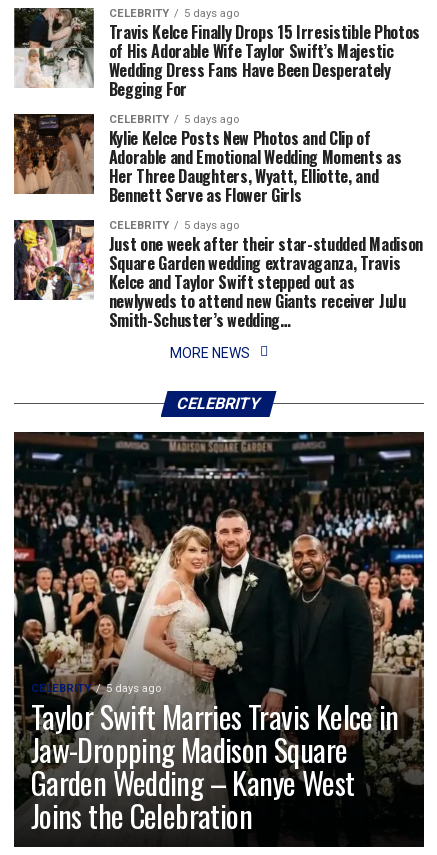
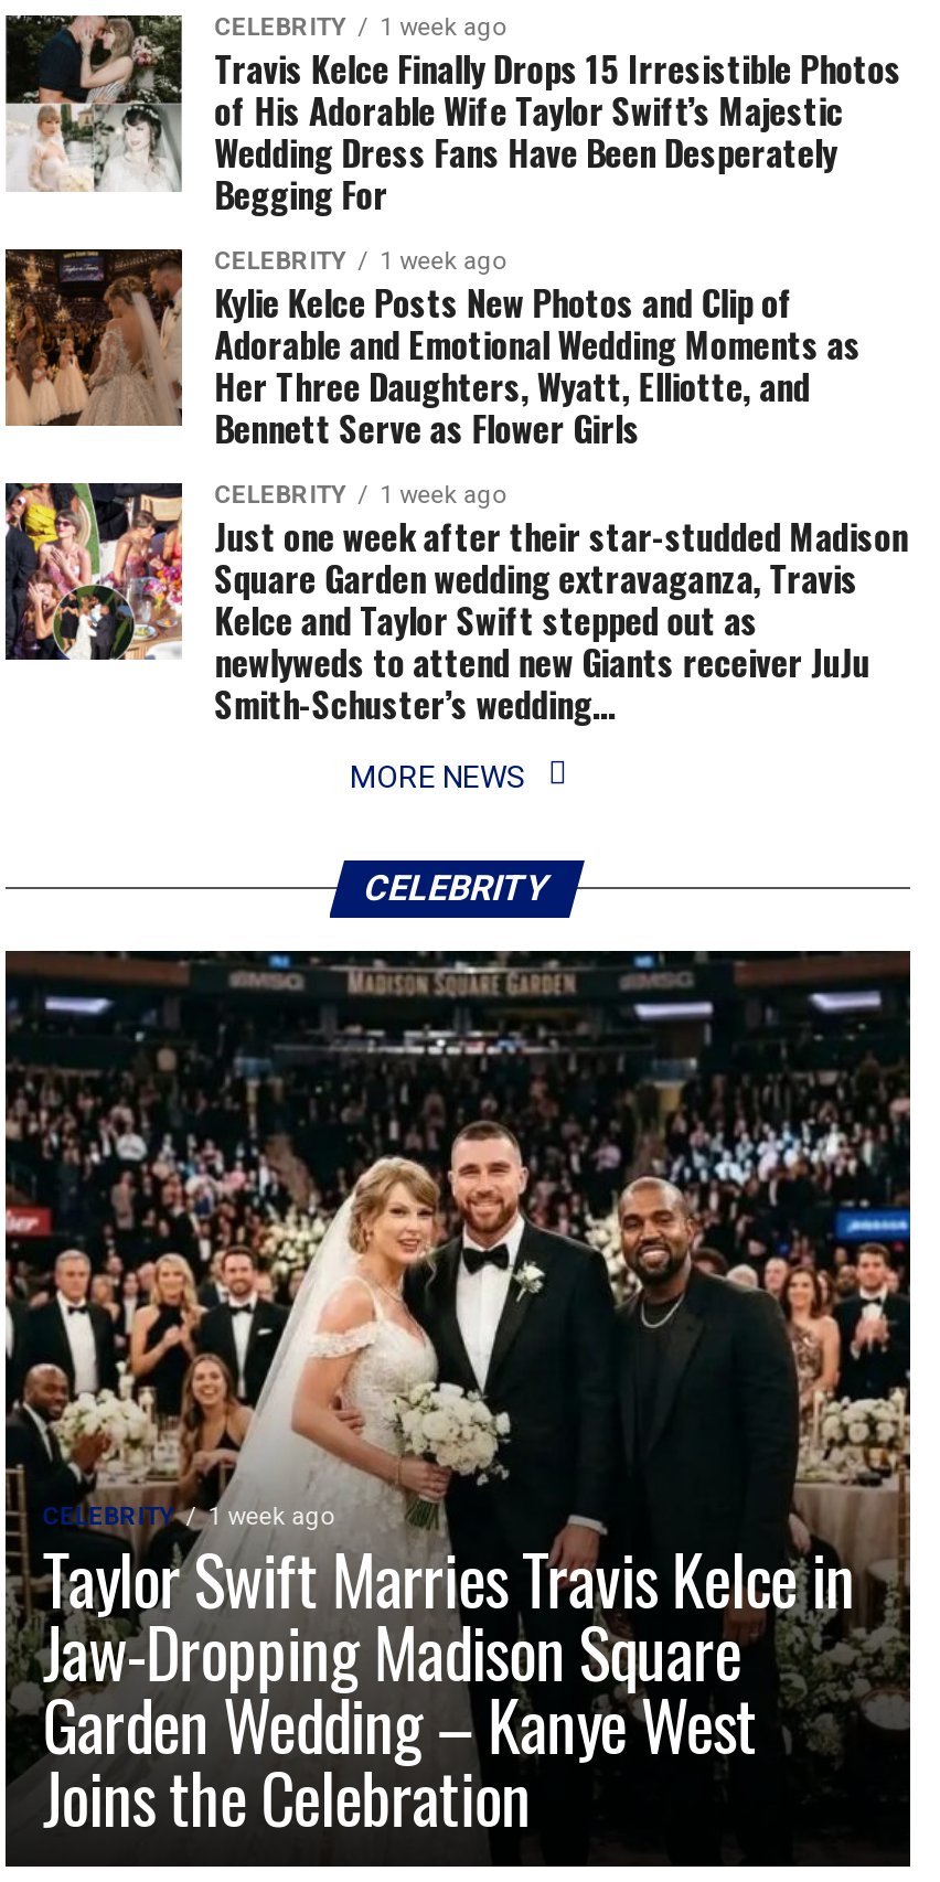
- CELEBRITY 5 days ago
+ CELEBRITY 1 week ago

- CELEBRITY 5 days ago
+ CELEBRITY 1 week ago

- CELEBRITY 5 days ago
+ CELEBRITY 1 week ago

- 5 days ago
+ 1 week ago
